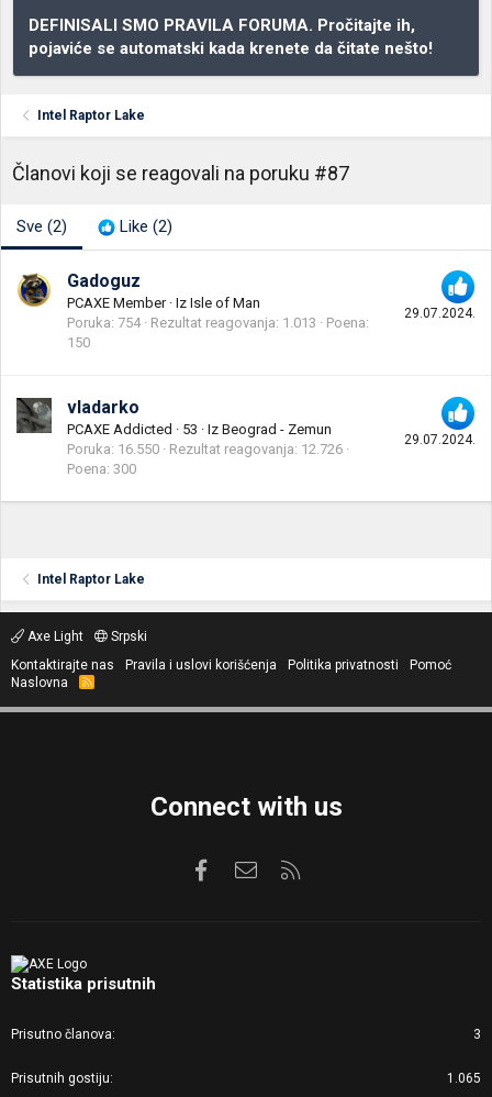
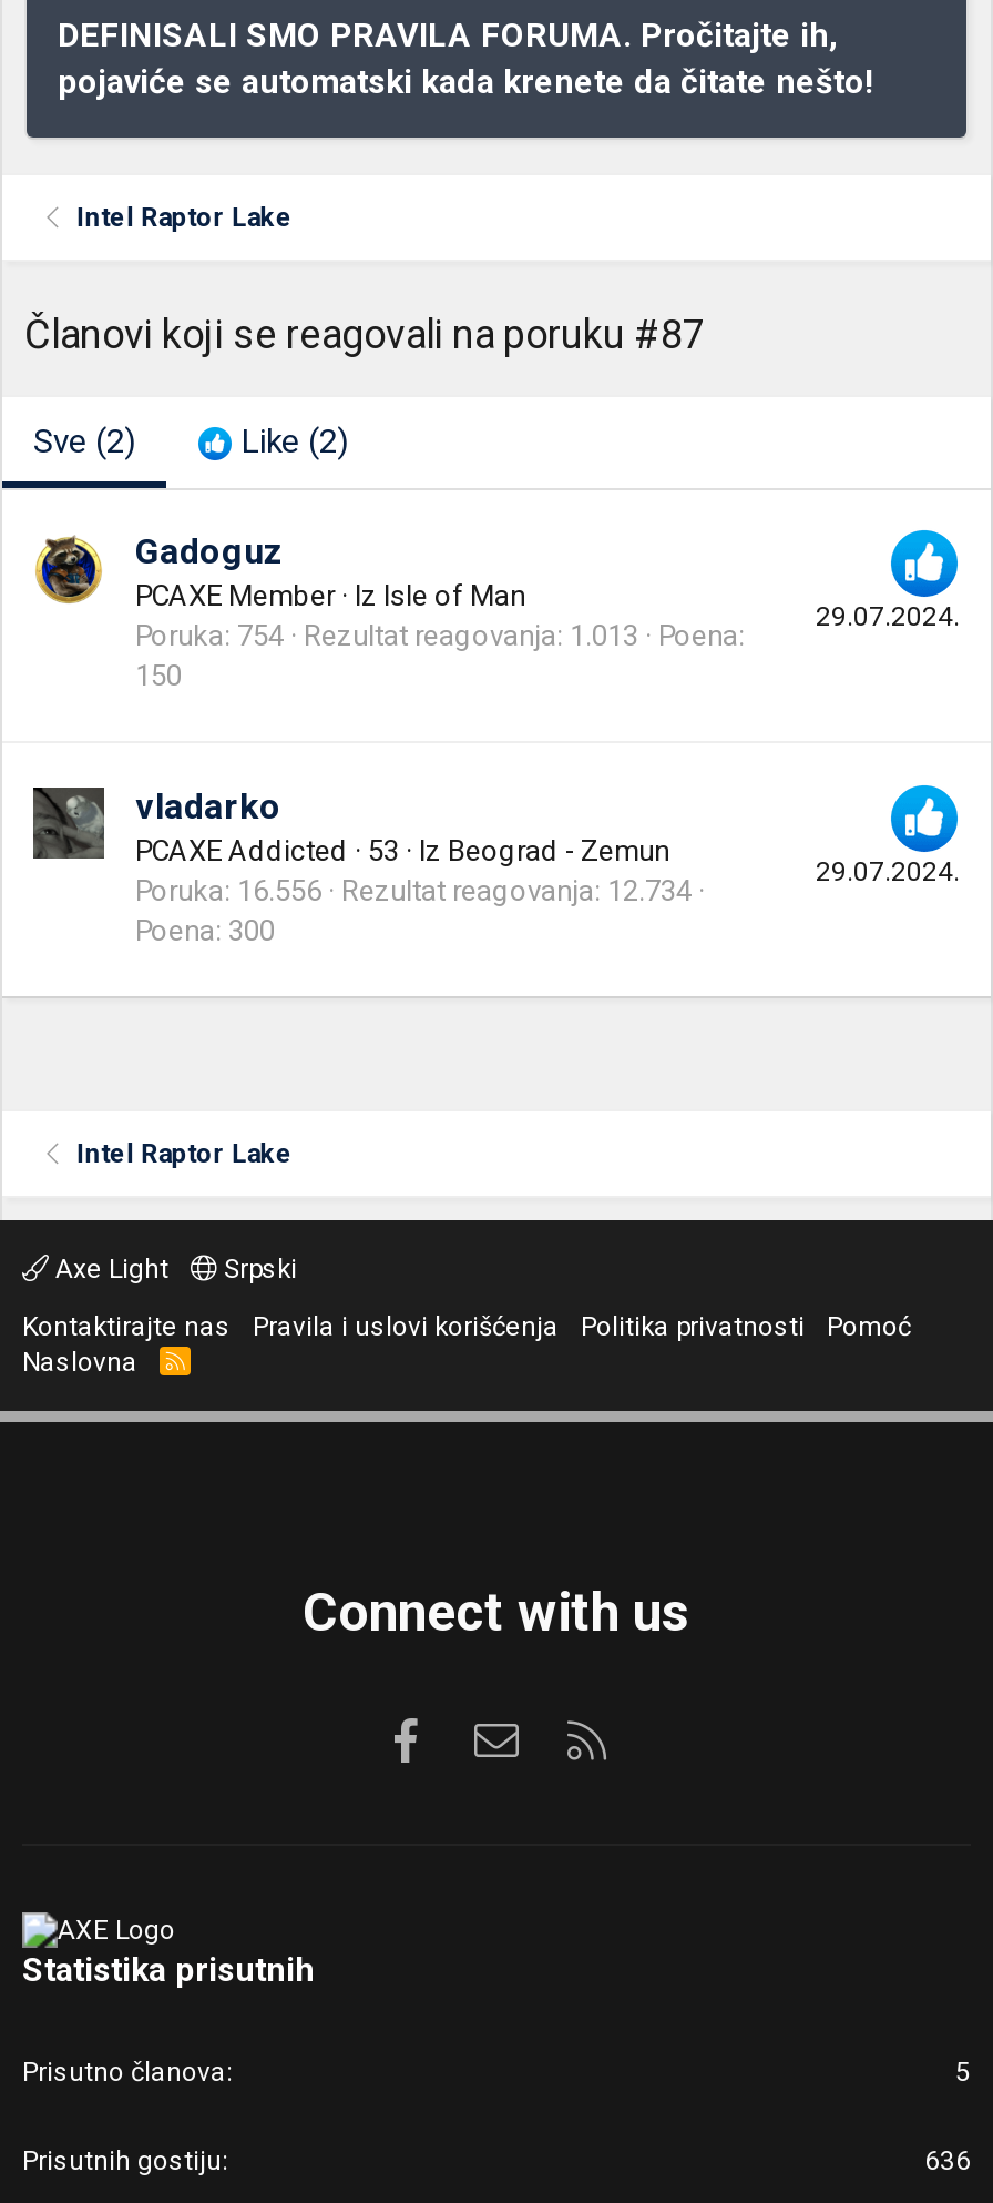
- Poruka 16.550 Rezultat reagovanja 12.726
+ Poruka 16.556 Rezultat reagovanja 12.734

- 3
+ 5

- 1.065
+ 636
